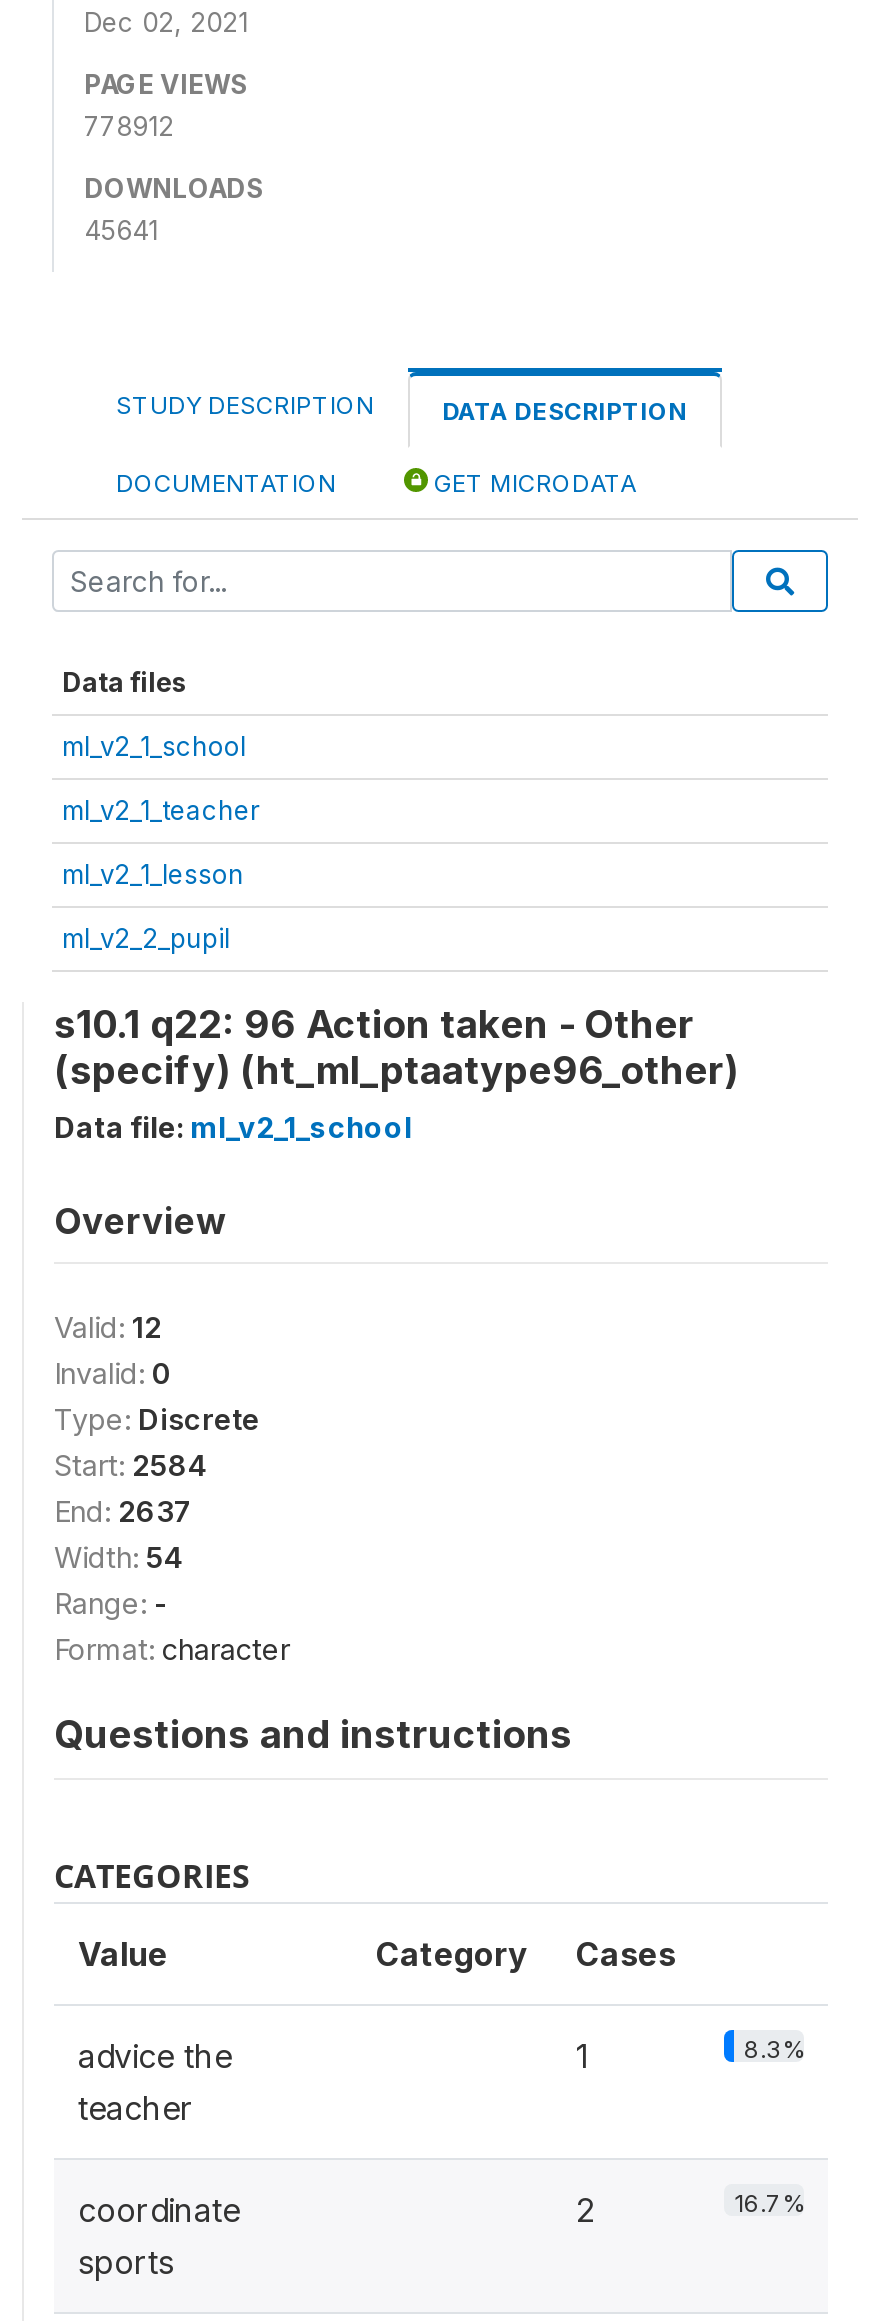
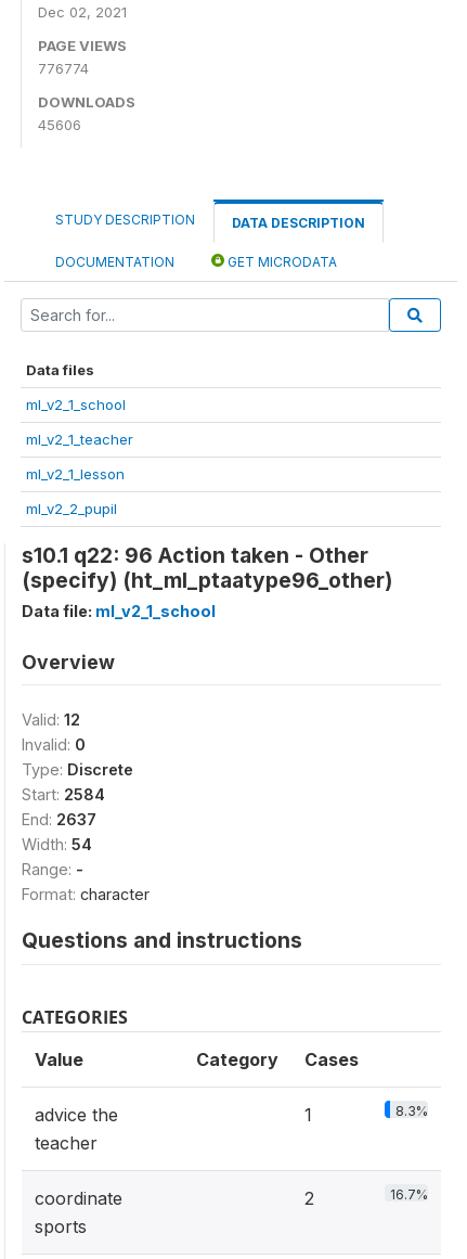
- 778912
+ 776774

- 45641
+ 45606
